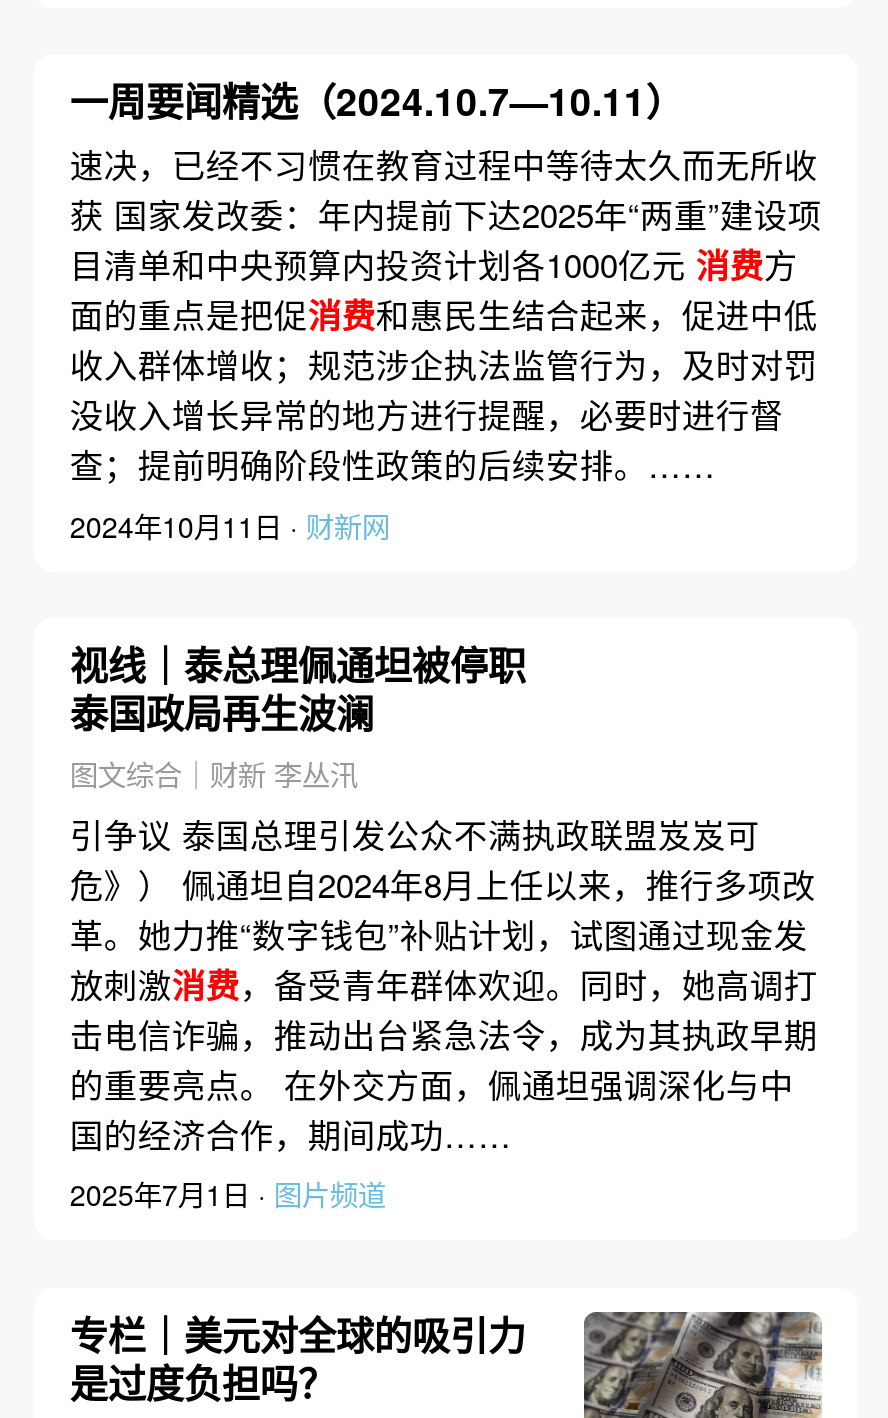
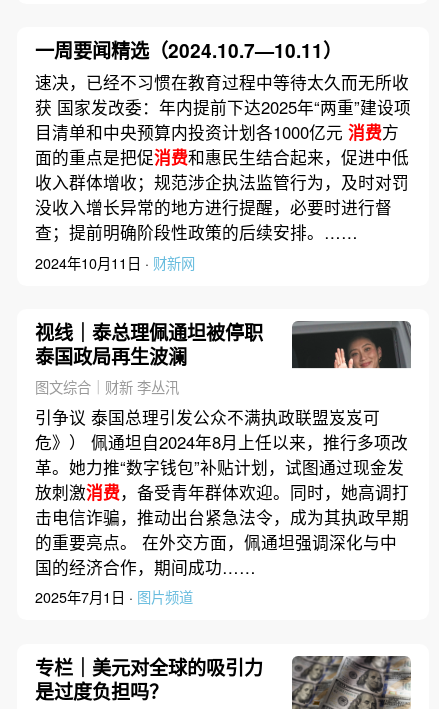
+ [image]
